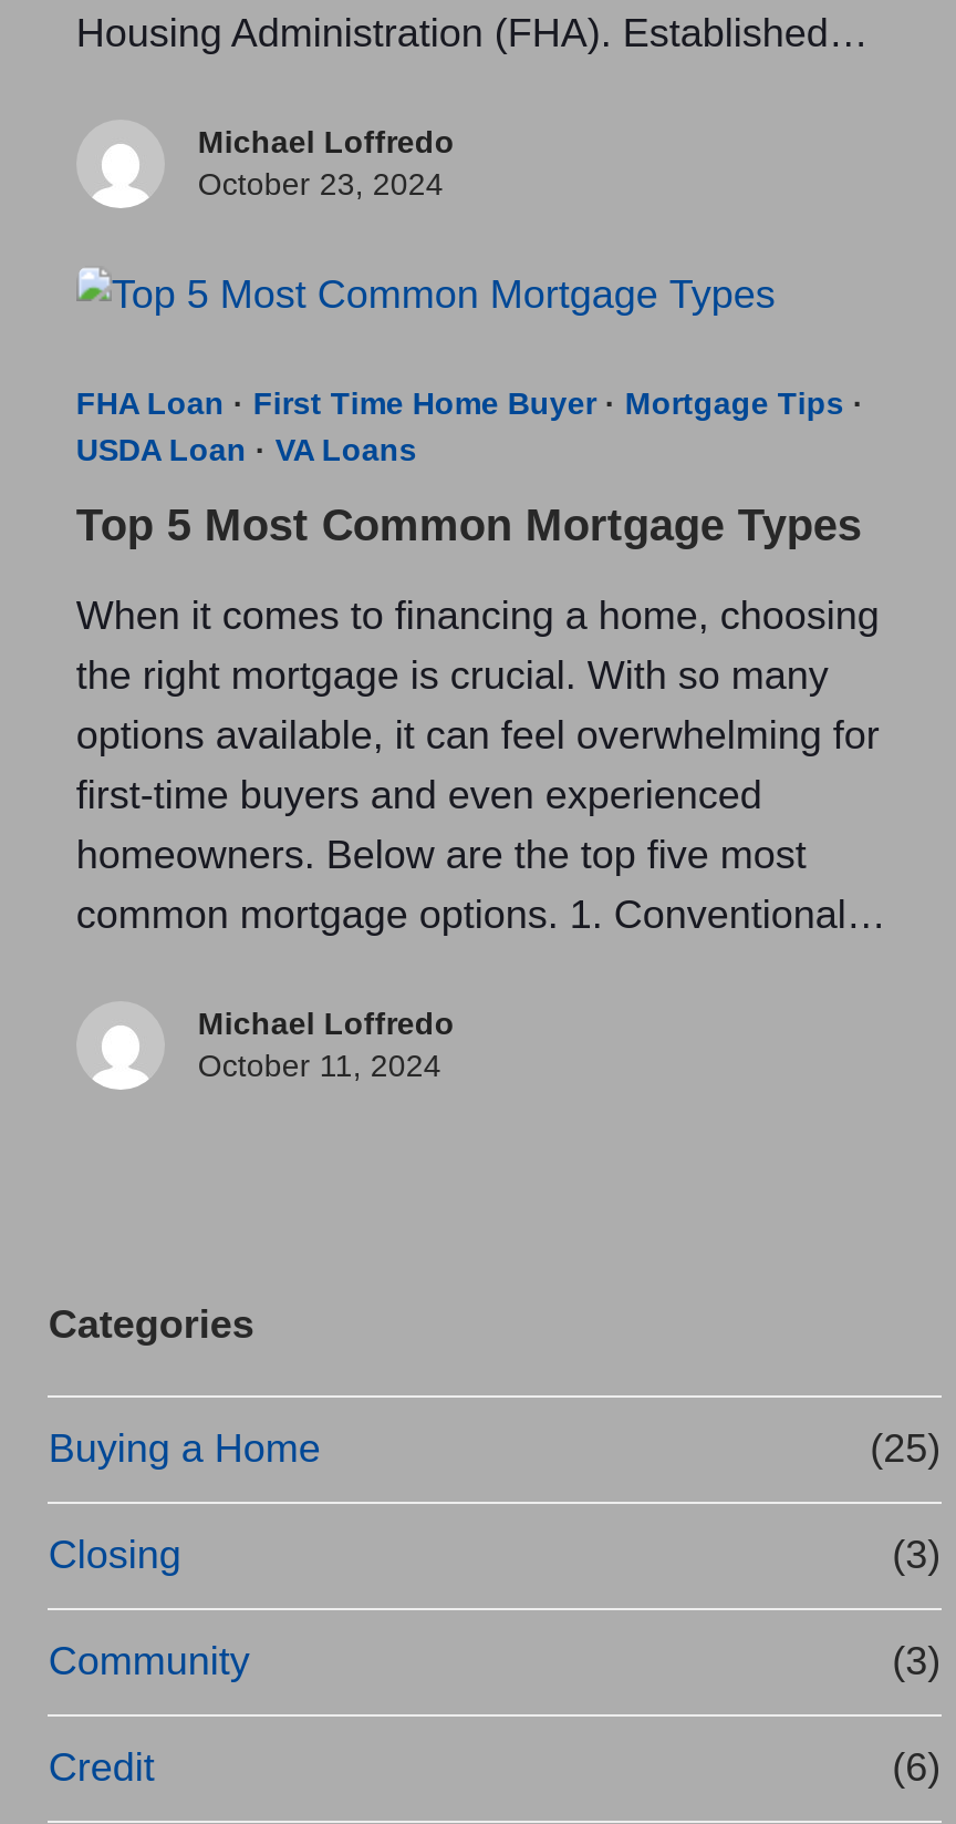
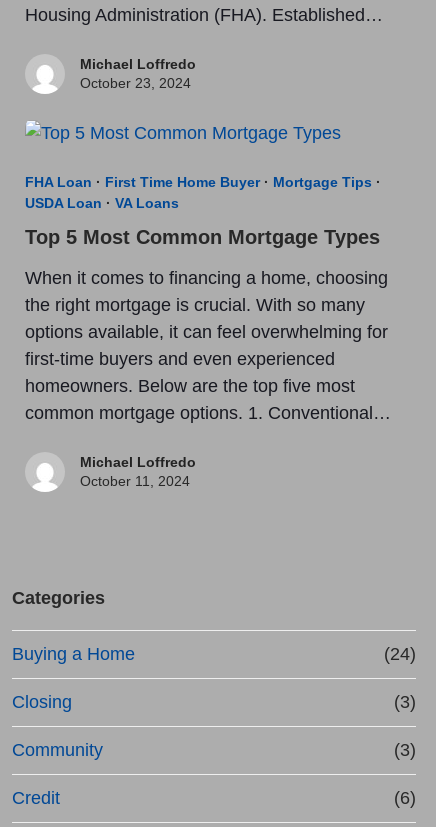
- (25)
+ (24)
